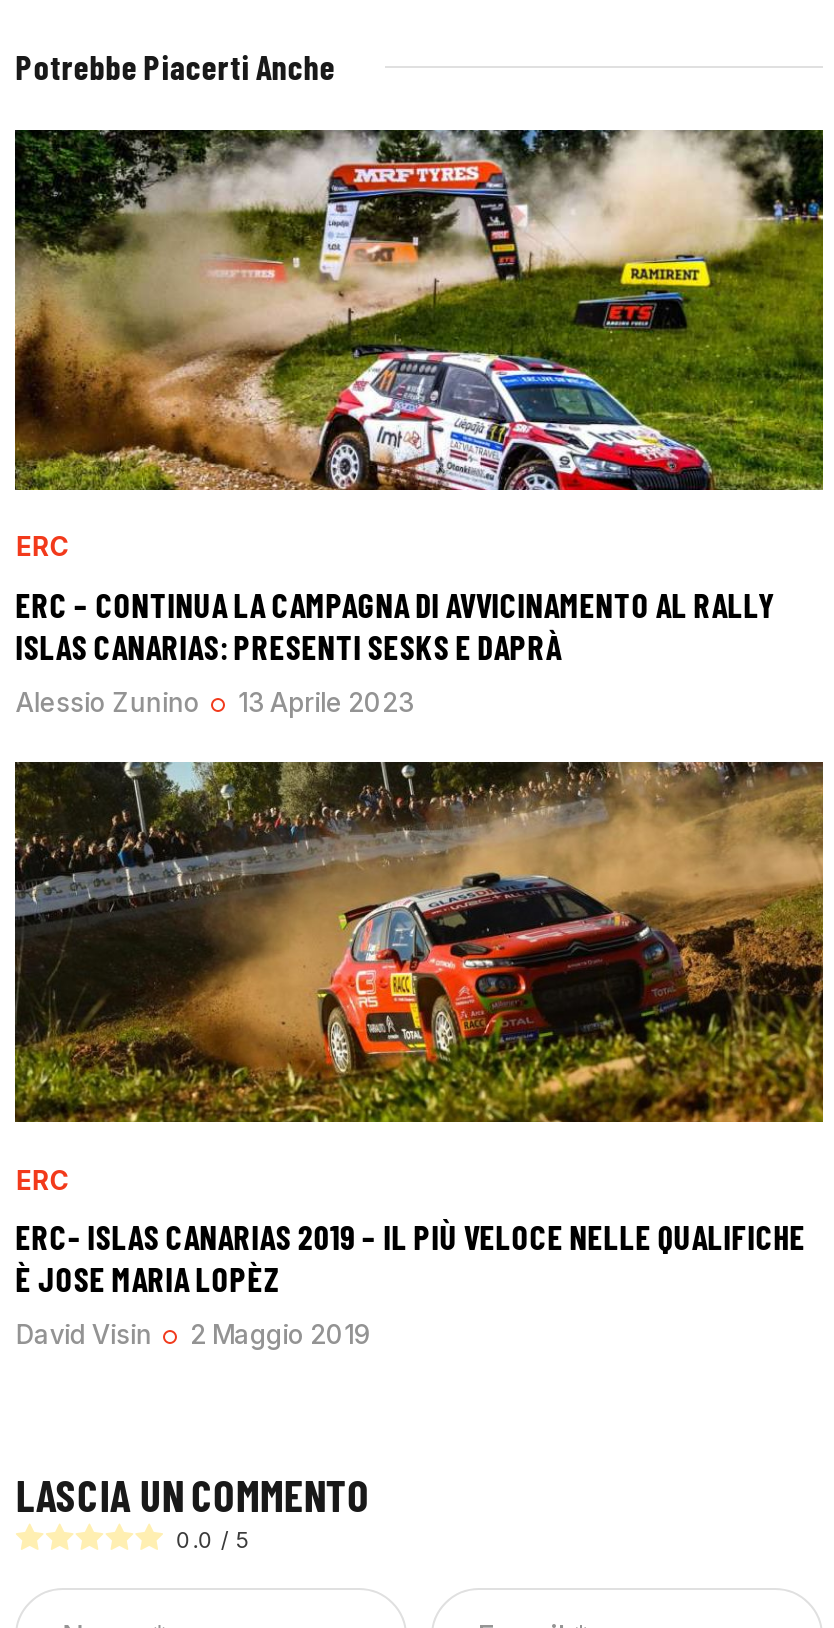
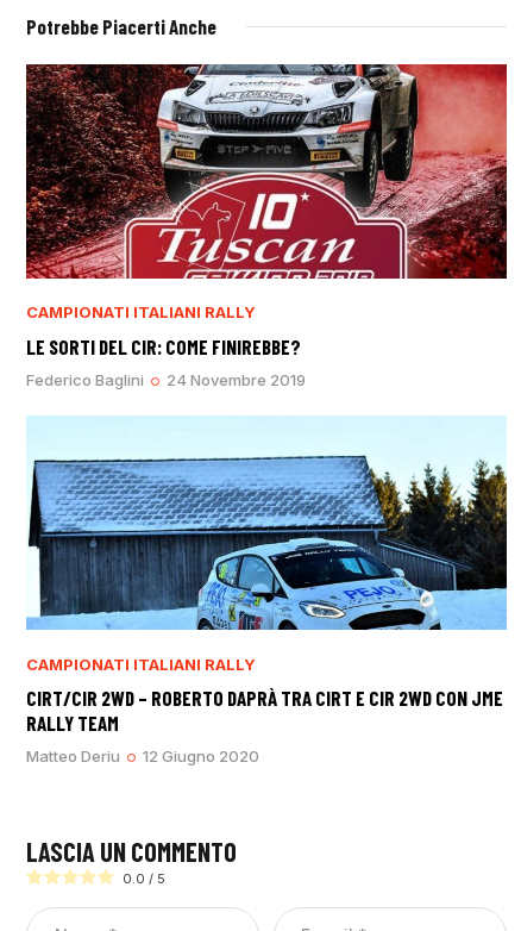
- [image]
- ERC
+ [image]
+ CAMPIONATI ITALIANI RALLY

- ERC – CONTINUA LA CAMPAGNA DI AVVICINAMENTO AL RALLY
- ISLAS CANARIAS: PRESENTI SESKS E DAPRÀ
+ LE SORTI DEL CIR: COME FINIREBBE?

- Alessio Zunino
- 13 Aprile 2023
+ Federico Baglini
+ 24 Novembre 2019

- [image]
- ERC
+ [image]
+ CAMPIONATI ITALIANI RALLY

- ERC- ISLAS CANARIAS 2019 – IL PIÙ VELOCE NELLE QUALIFICHE
- È JOSE MARIA LOPÈZ
+ CIRT/CIR 2WD – ROBERTO DAPRÀ TRA CIRT E CIR 2WD CON JME
+ RALLY TEAM

- David Visin
- 2 Maggio 2019
+ Matteo Deriu
+ 12 Giugno 2020
